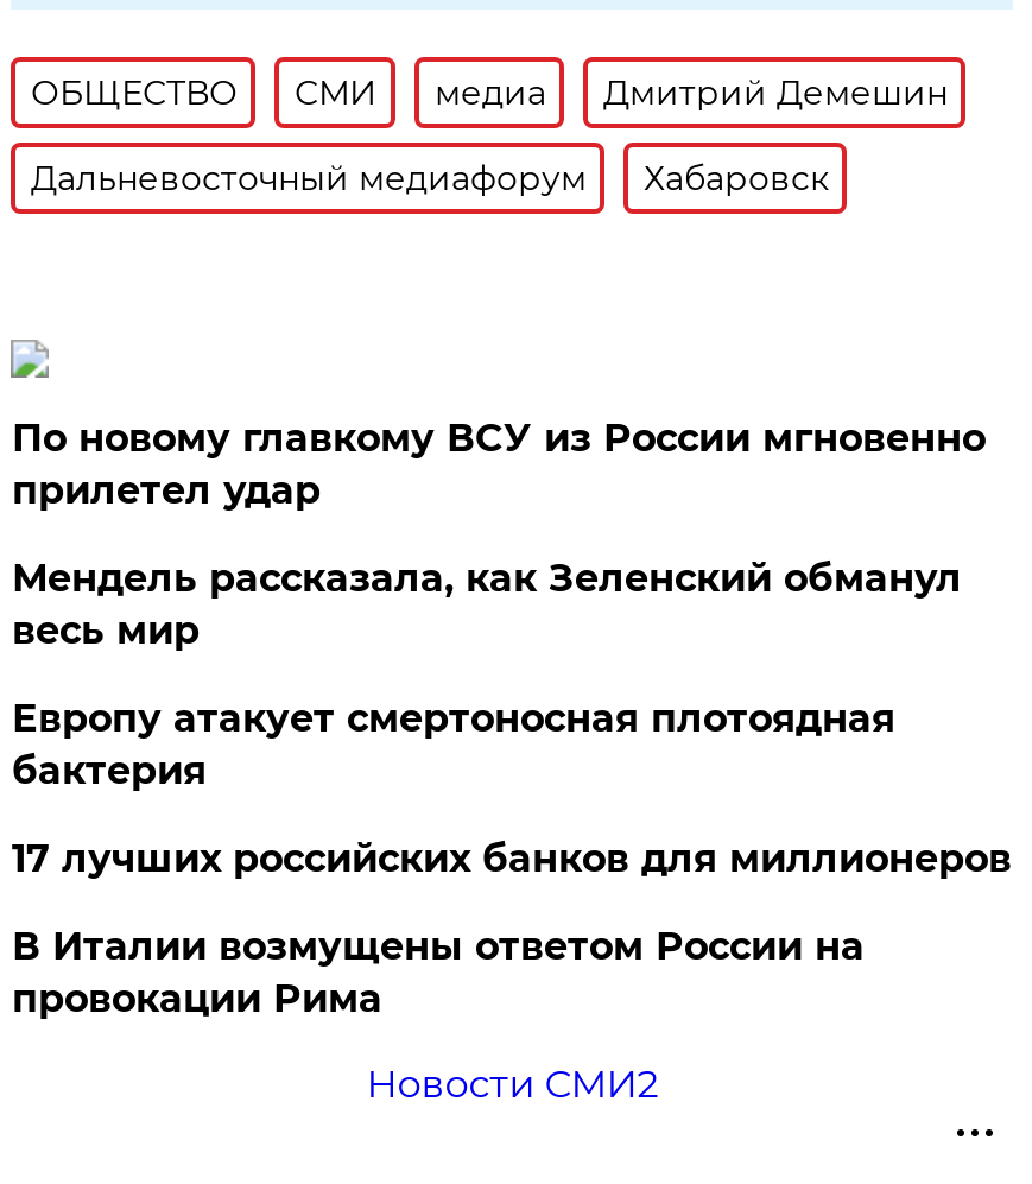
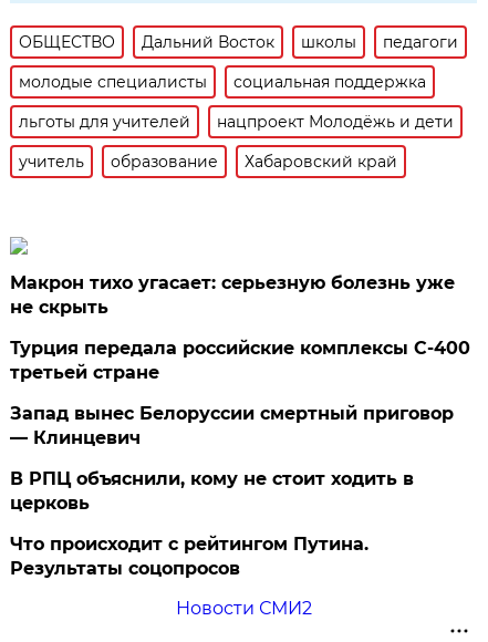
- СМИ
- медиа
- Дмитрий Демешин
- Дальневосточный медиафорум
- Хабаровск
+ Дальний Восток
+ школы
+ педагоги
+ молодые специалисты
+ социальная поддержка
+ льготы для учителей
+ нацпроект Молодёжь и дети
+ учитель
+ образование
+ Хабаровский край

- По новому главкому ВСУ из России мгновенно
- прилетел удар
- Мендель рассказала, как Зеленский обманул
- весь мир
- Европу атакует смертоносная плотоядная
- бактерия
- 17 лучших российских банков для миллионеров
- В Италии возмущены ответом России на
- провокации Рима
+ Макрон тихо угасает: серьезную болезнь уже
+ не скрыть
+ Турция передала российские комплексы С-400
+ третьей стране
+ Запад вынес Белоруссии смертный приговор
+ — Клинцевич
+ В РПЦ объяснили, кому не стоит ходить в
+ церковь
+ Что происходит с рейтингом Путина.
+ Результаты соцопросов
